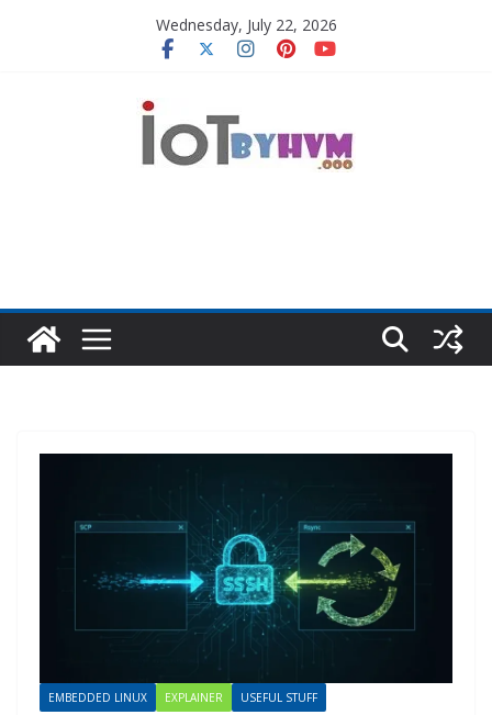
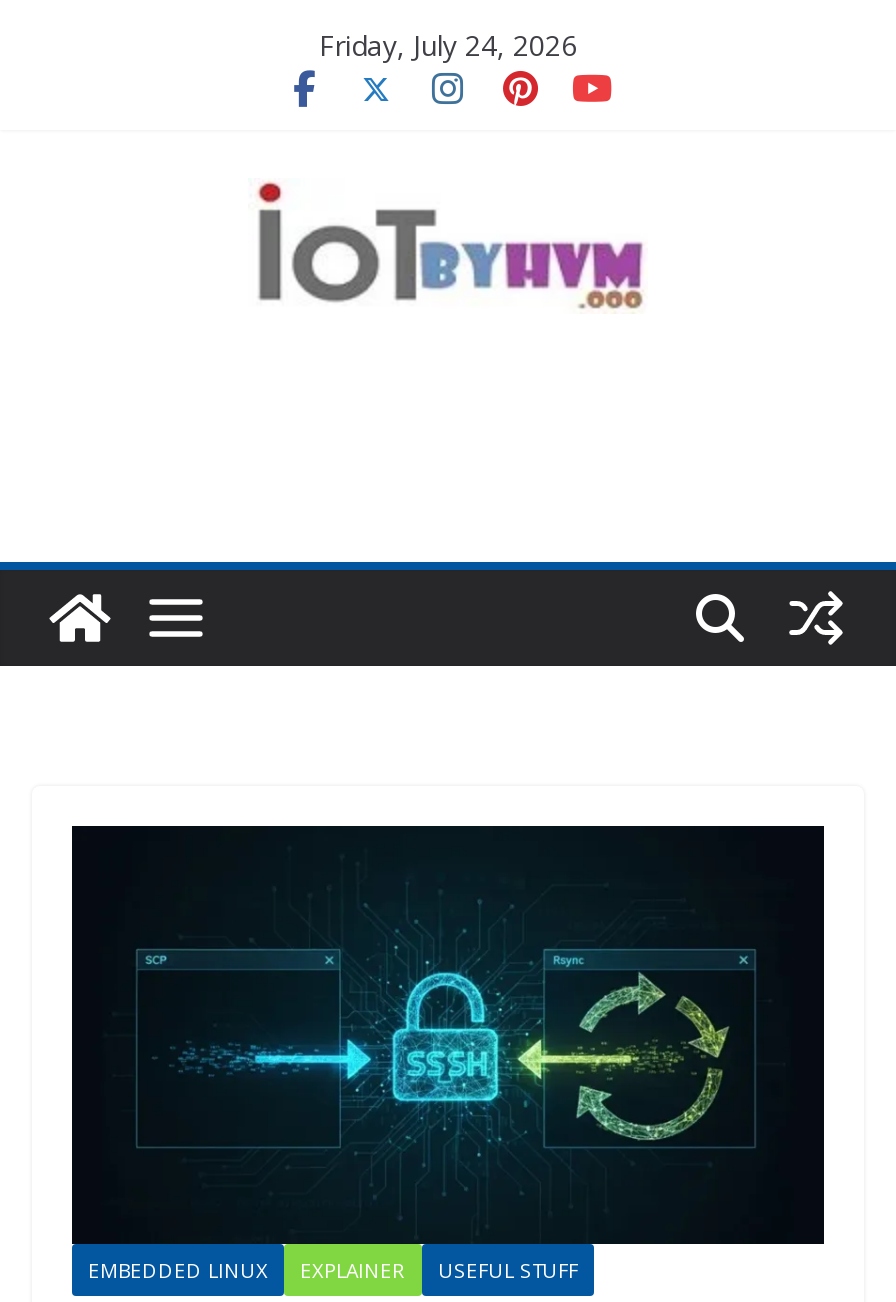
- Wednesday, July 22, 2026
+ Friday, July 24, 2026
